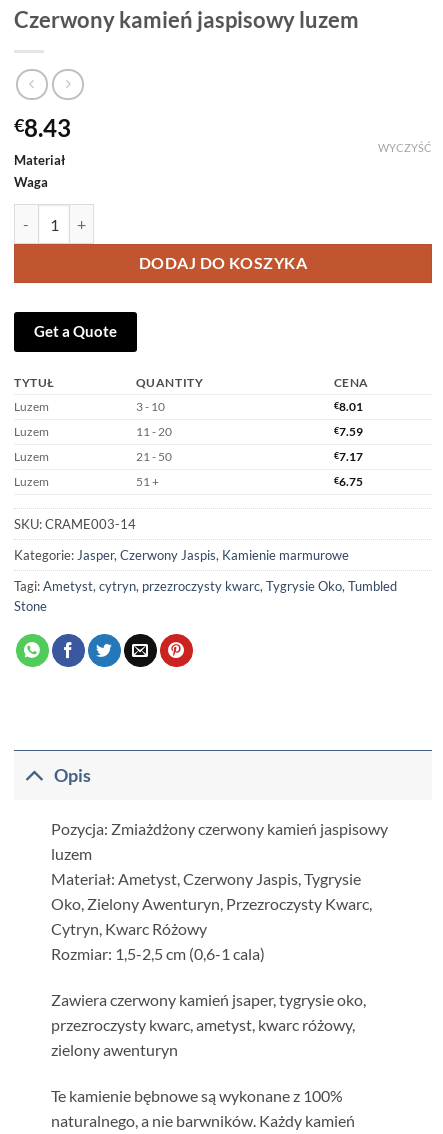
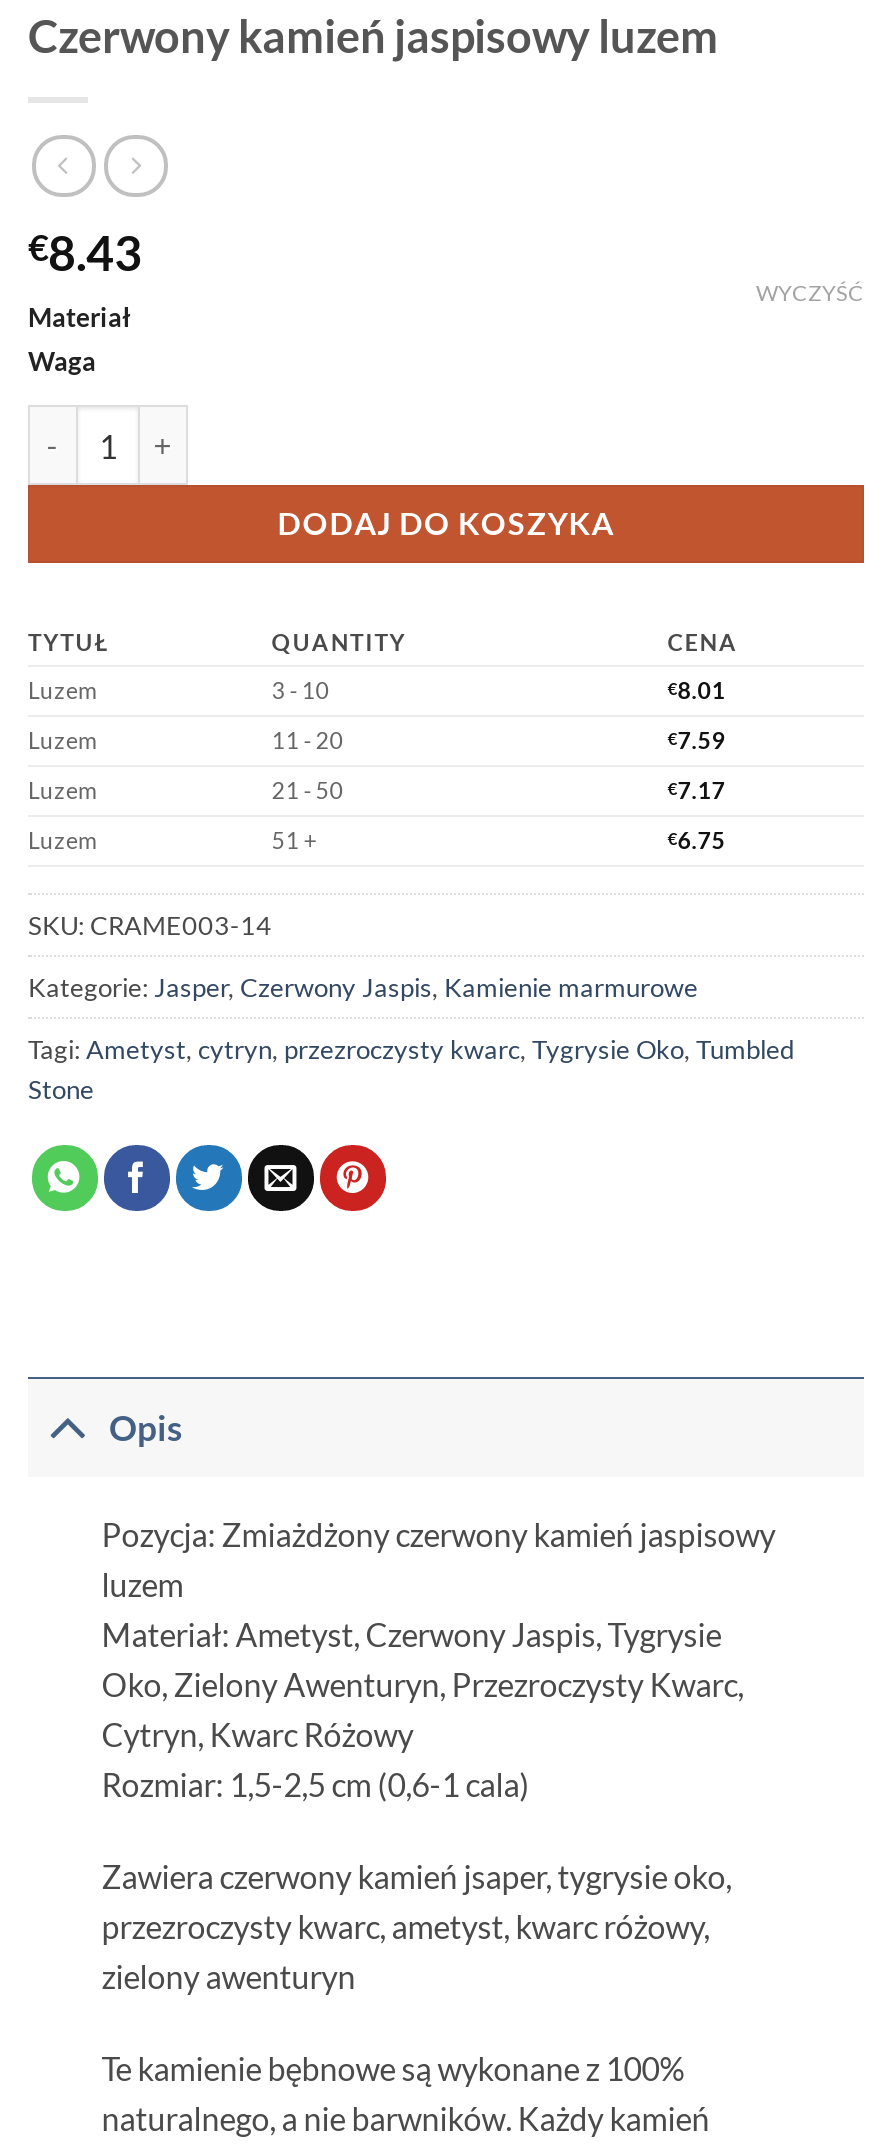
- Get a Quote
